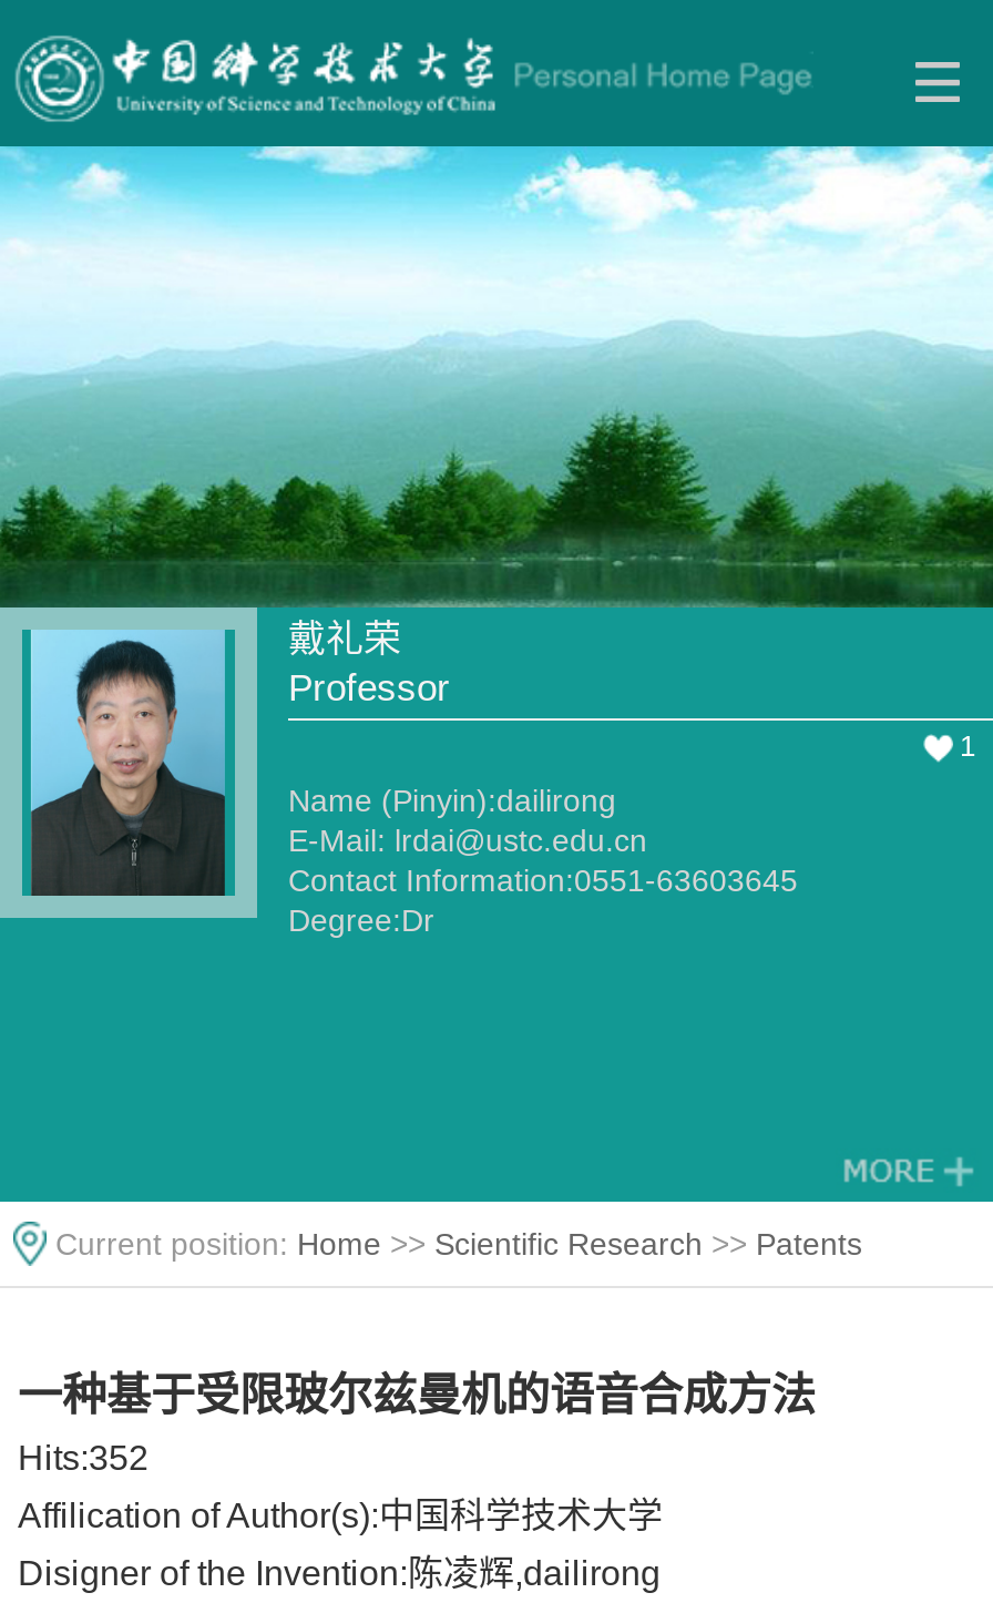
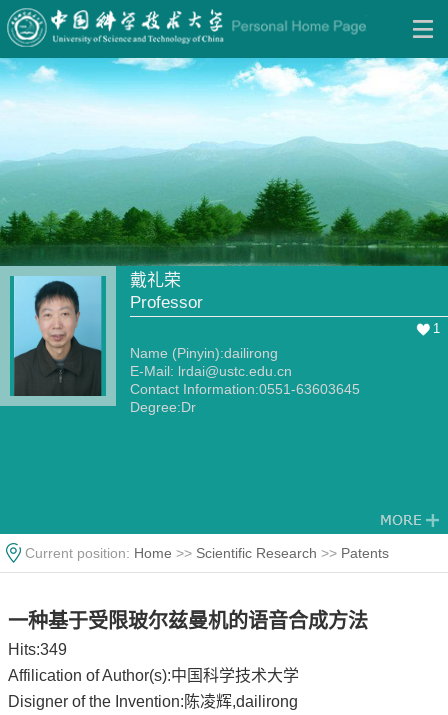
- Hits:352
+ Hits:349
